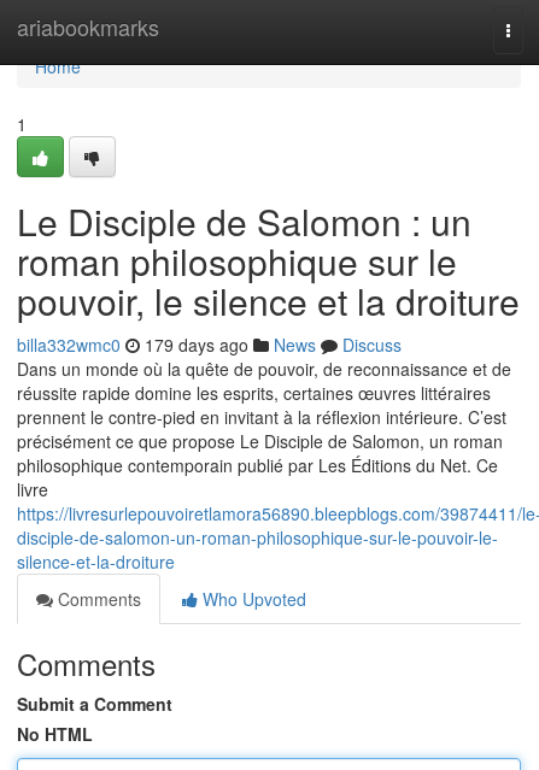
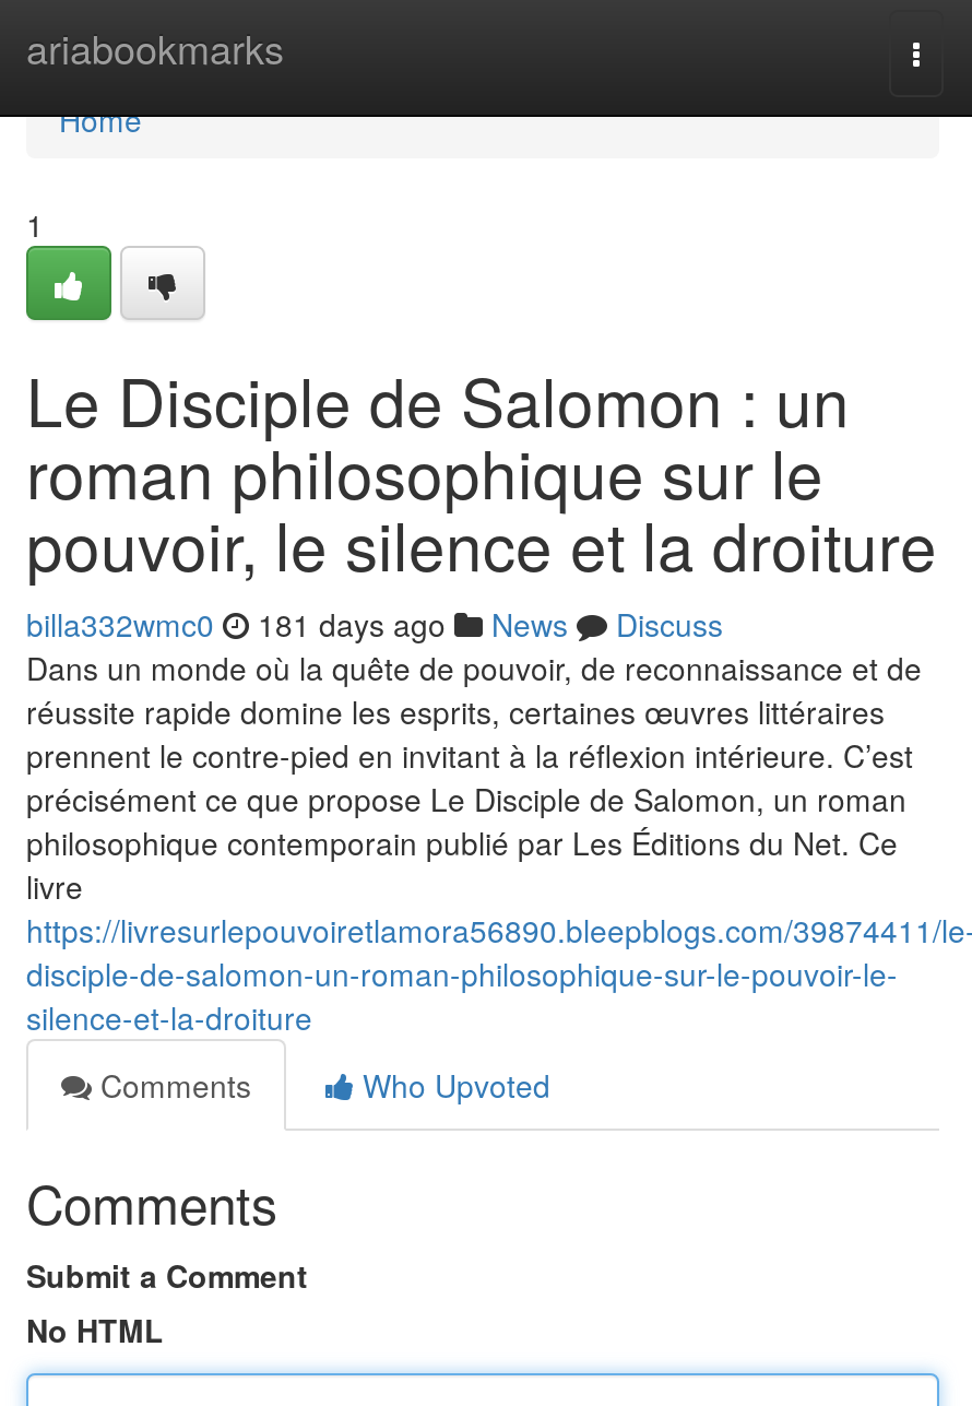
- billa332wmc0 179 days ago News Discuss
+ billa332wmc0 181 days ago News Discuss
